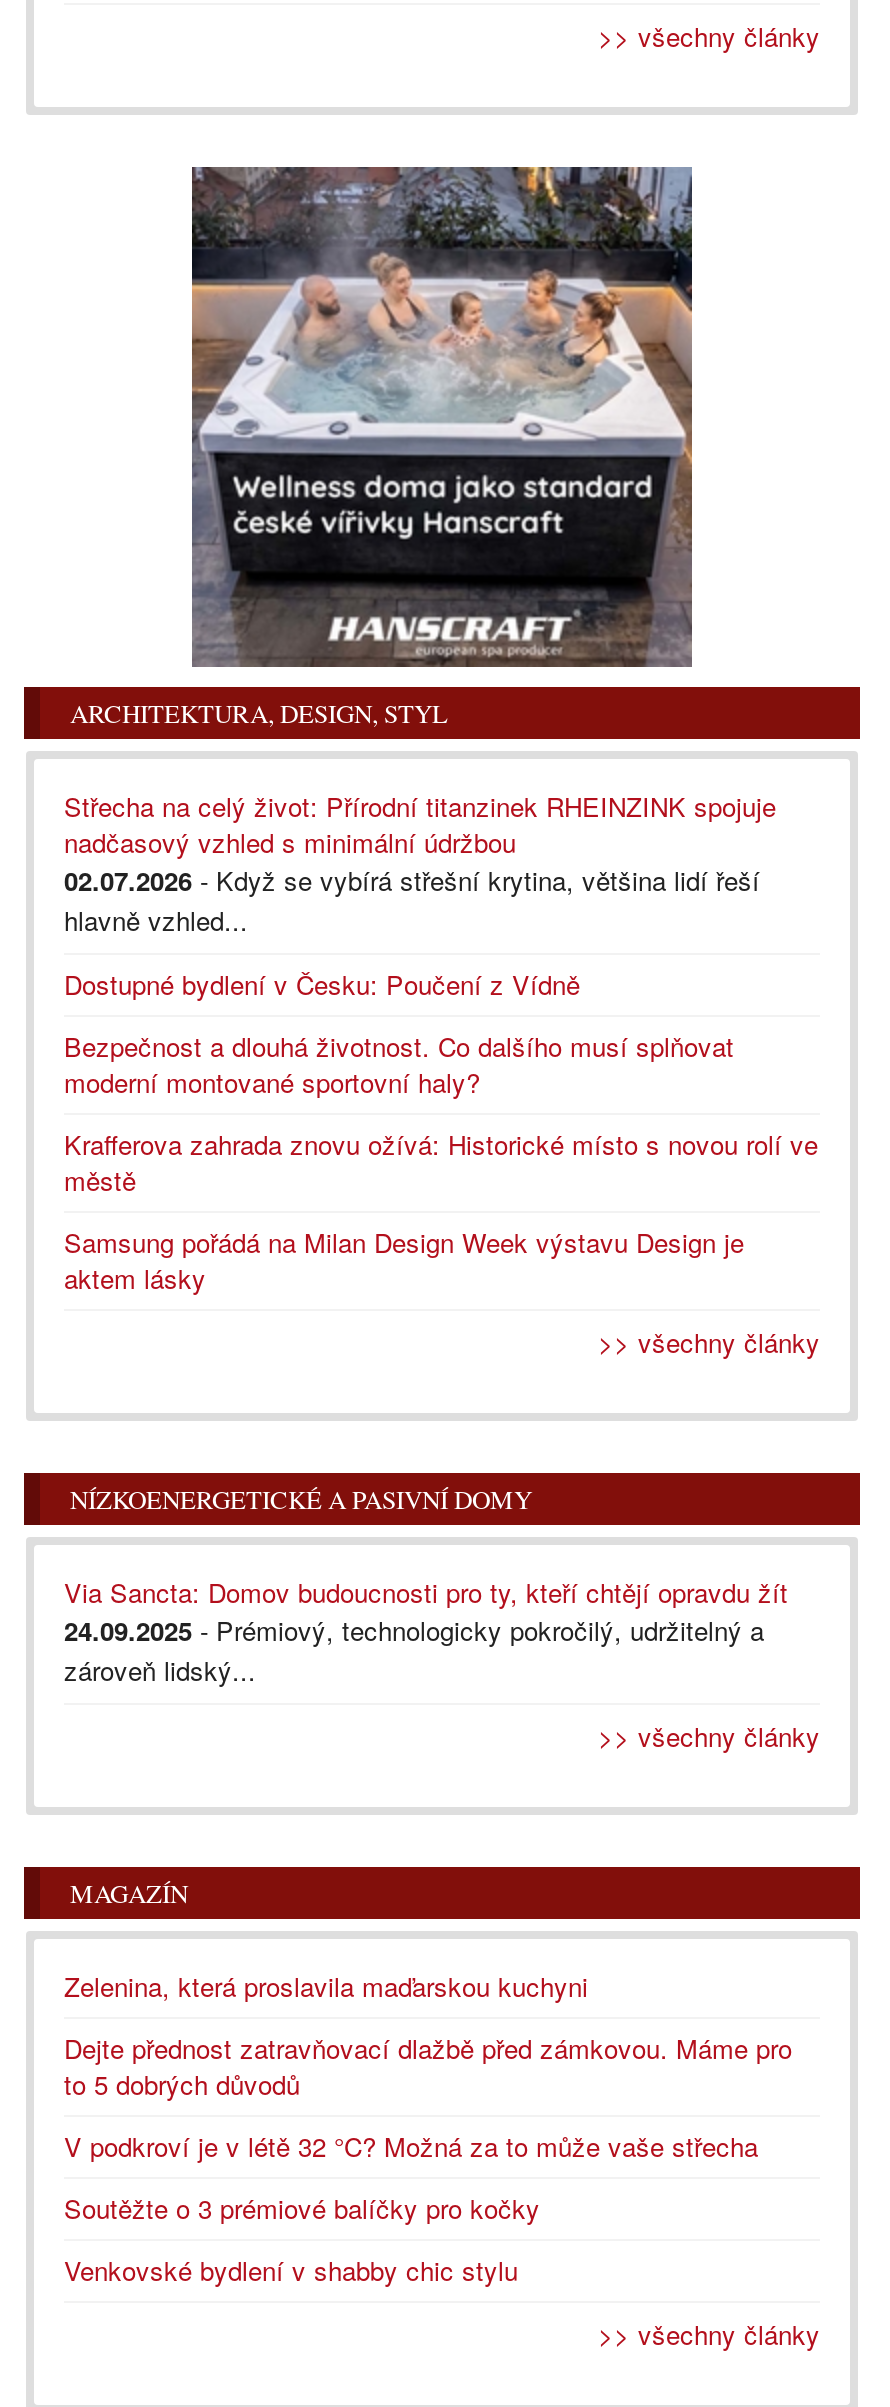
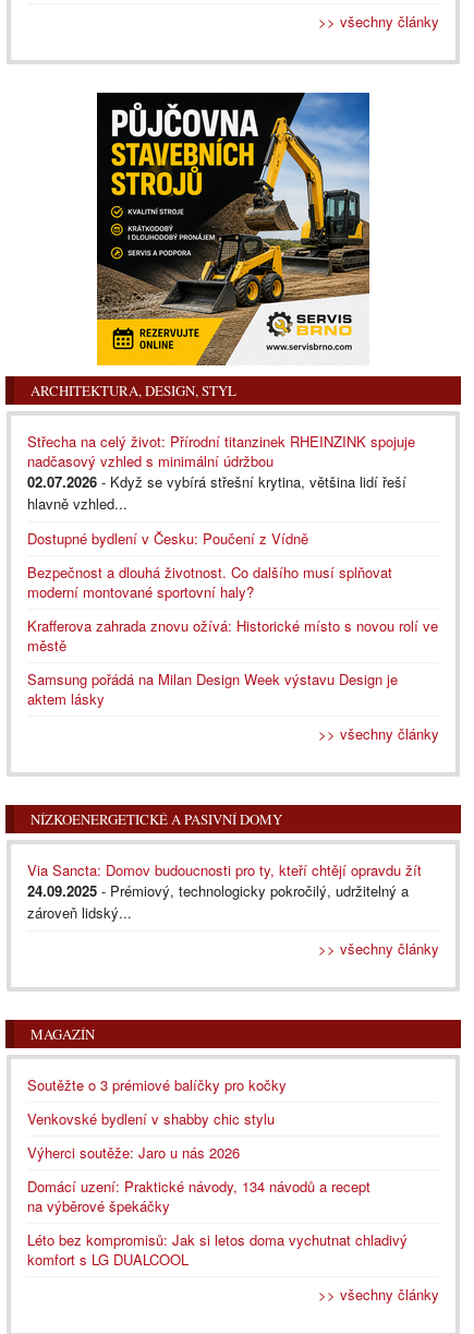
- [image]
+ [image]

- Zelenina, která proslavila maďarskou kuchyni
- Dejte přednost zatravňovací dlažbě před zámkovou. Máme pro
- to 5 dobrých důvodů
- V podkroví je v létě 32 °C? Možná za to může vaše střecha

moved up: Soutěžte o 3 prémiové balíčky pro kočky | Venkovské bydlení v shabby chic stylu

+ Výherci soutěže: Jaro u nás 2026
+ Domácí uzení: Praktické návody, 134 návodů a recept
+ na výběrové špekáčky
+ Léto bez kompromisů: Jak si letos doma vychutnat chladivý
+ komfort s LG DUALCOOL
